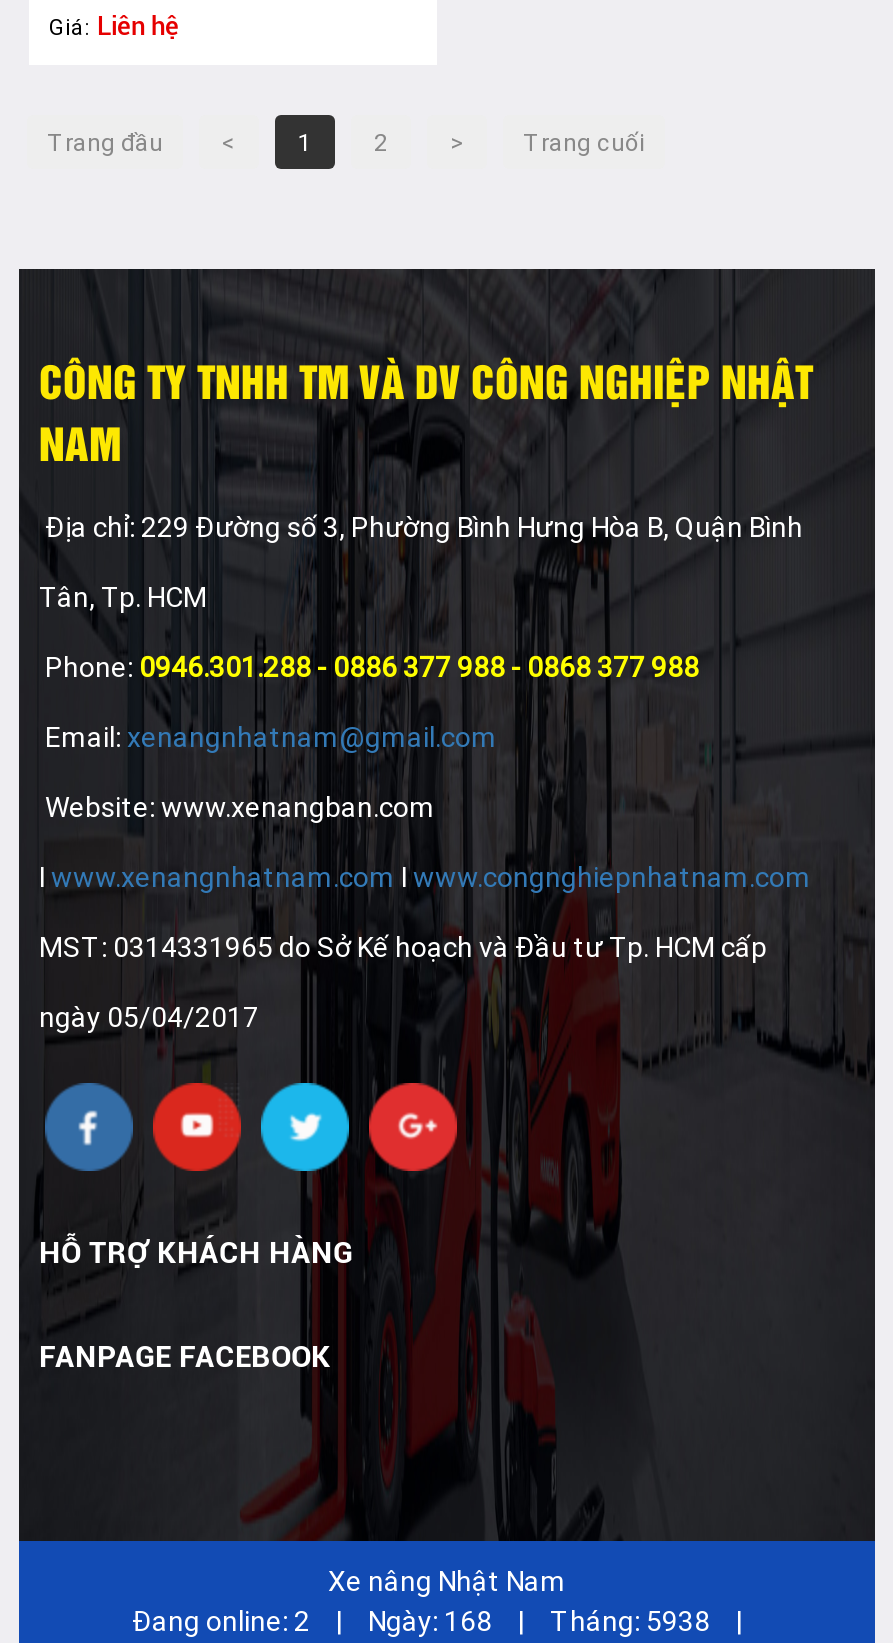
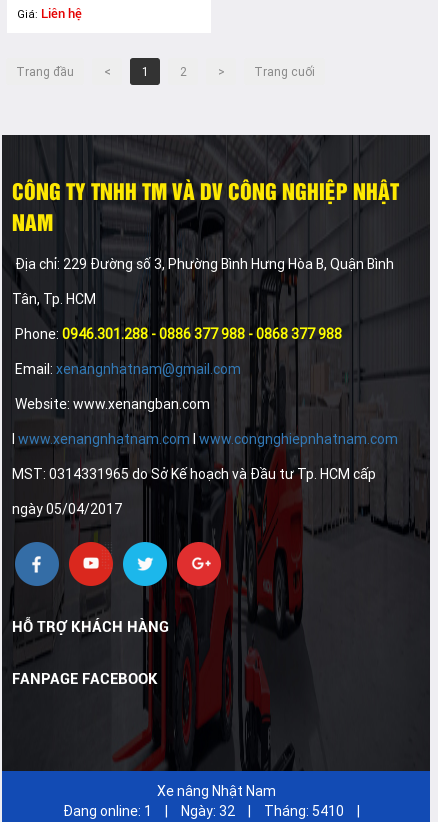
- Đang online: 2
+ Đang online: 1

- Ngày: 168
+ Ngày: 32

- Tháng: 5938
+ Tháng: 5410
